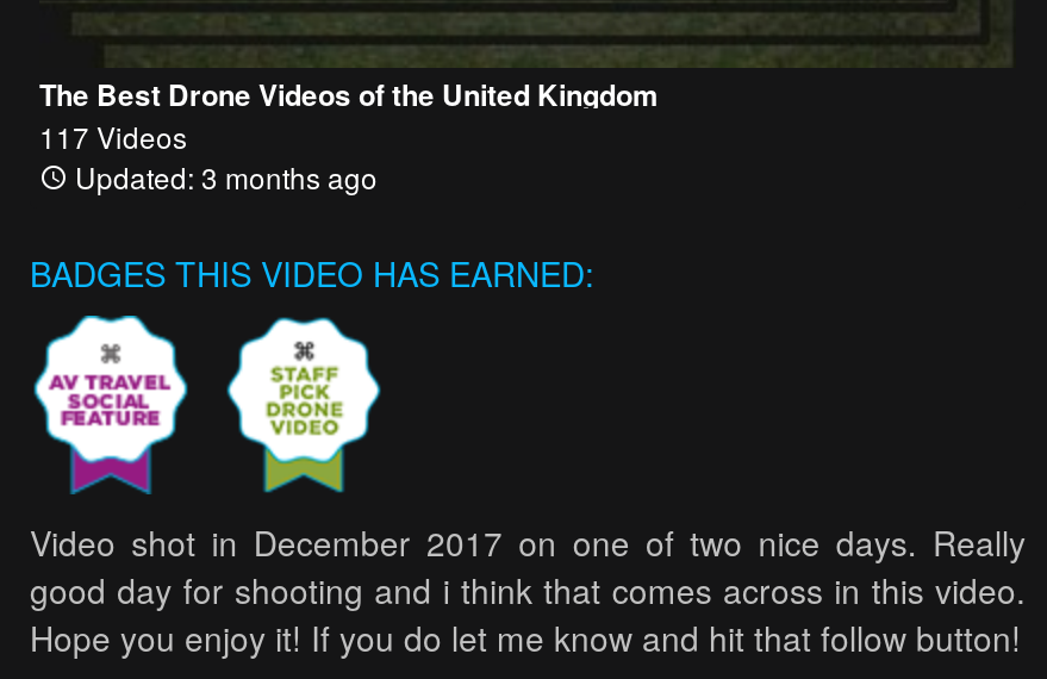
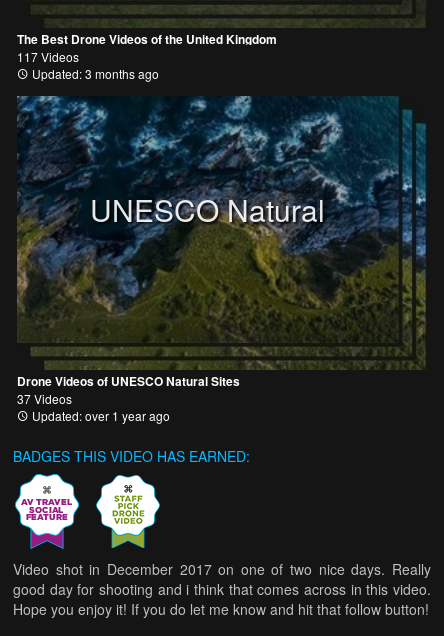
+ [image]
+ UNESCO Natural

+ Drone Videos of UNESCO Natural Sites
+ 37 Videos
+ Updated: over 1 year ago
